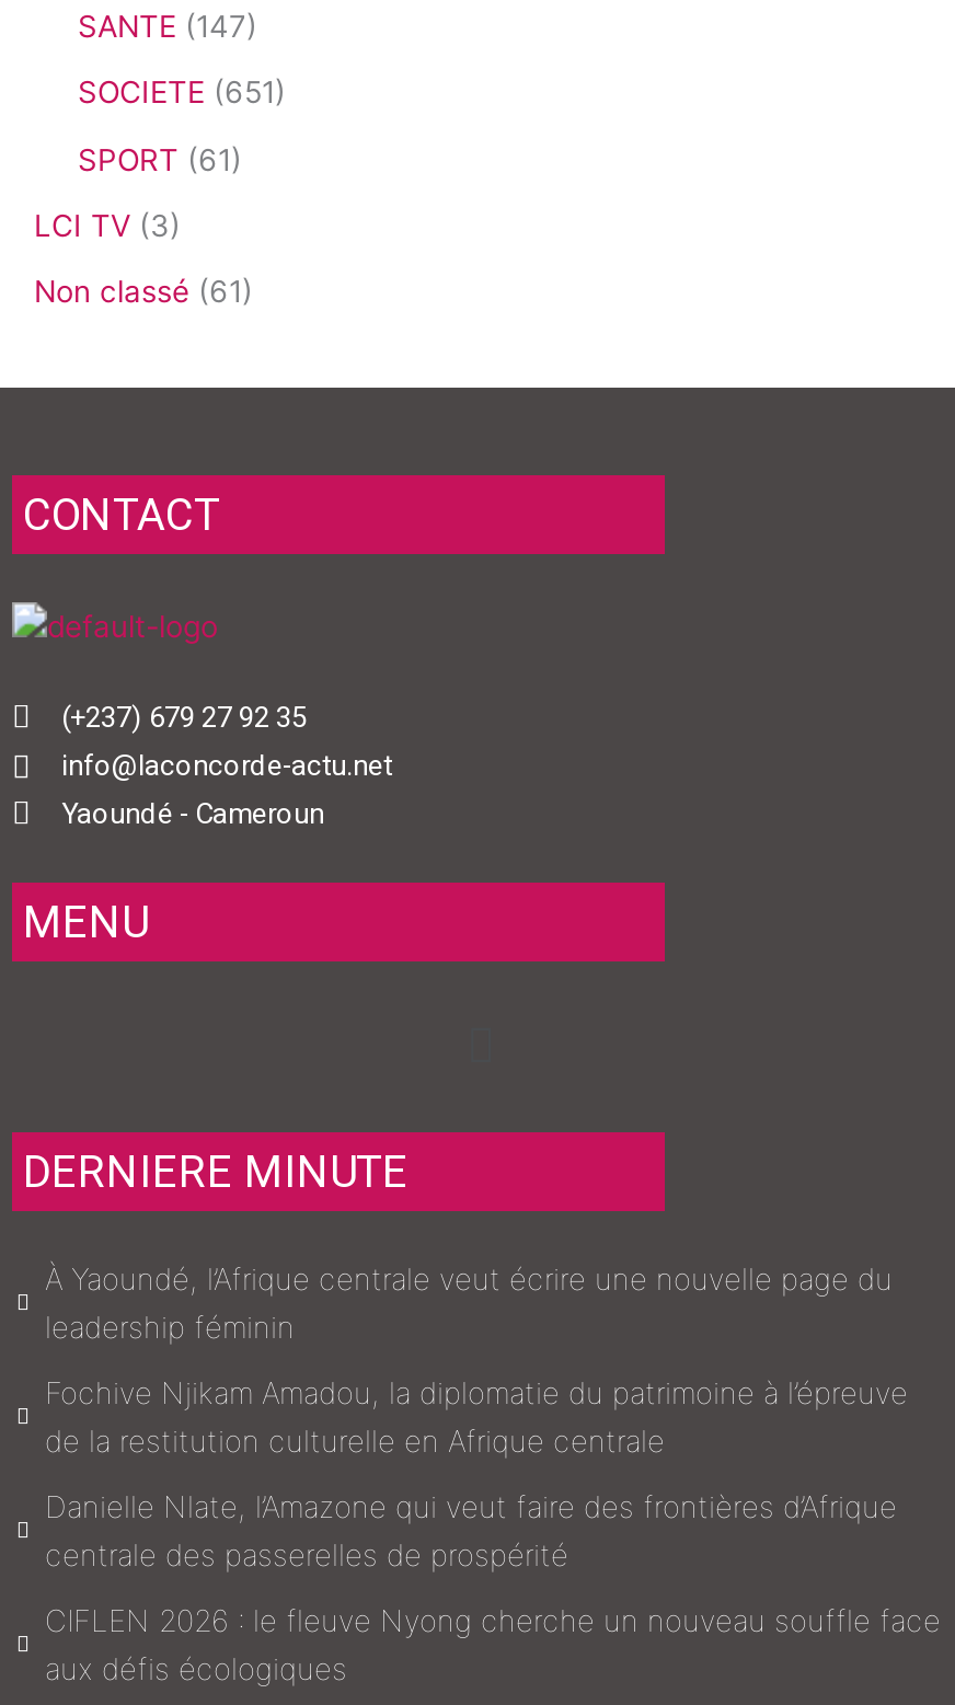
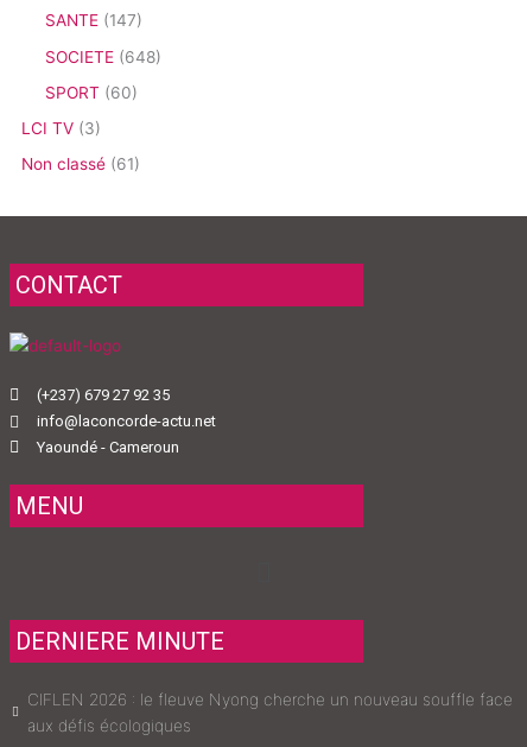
- SOCIETE (651)
+ SOCIETE (648)

- SPORT (61)
+ SPORT (60)

- À Yaoundé, l’Afrique centrale veut écrire une nouvelle page du
- leadership féminin
- Fochive Njikam Amadou, la diplomatie du patrimoine à l’épreuve
- de la restitution culturelle en Afrique centrale
- Danielle Nlate, l’Amazone qui veut faire des frontières d’Afrique
- centrale des passerelles de prospérité
